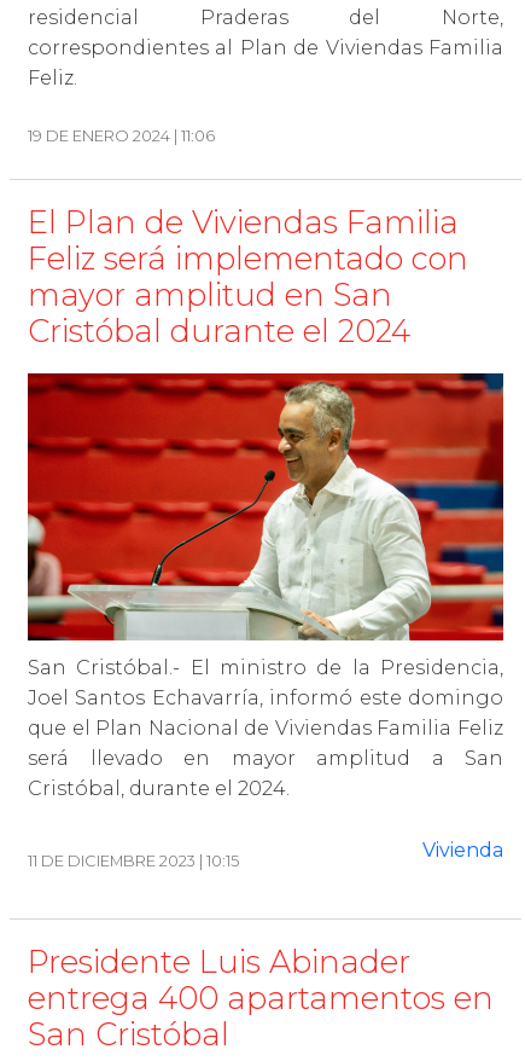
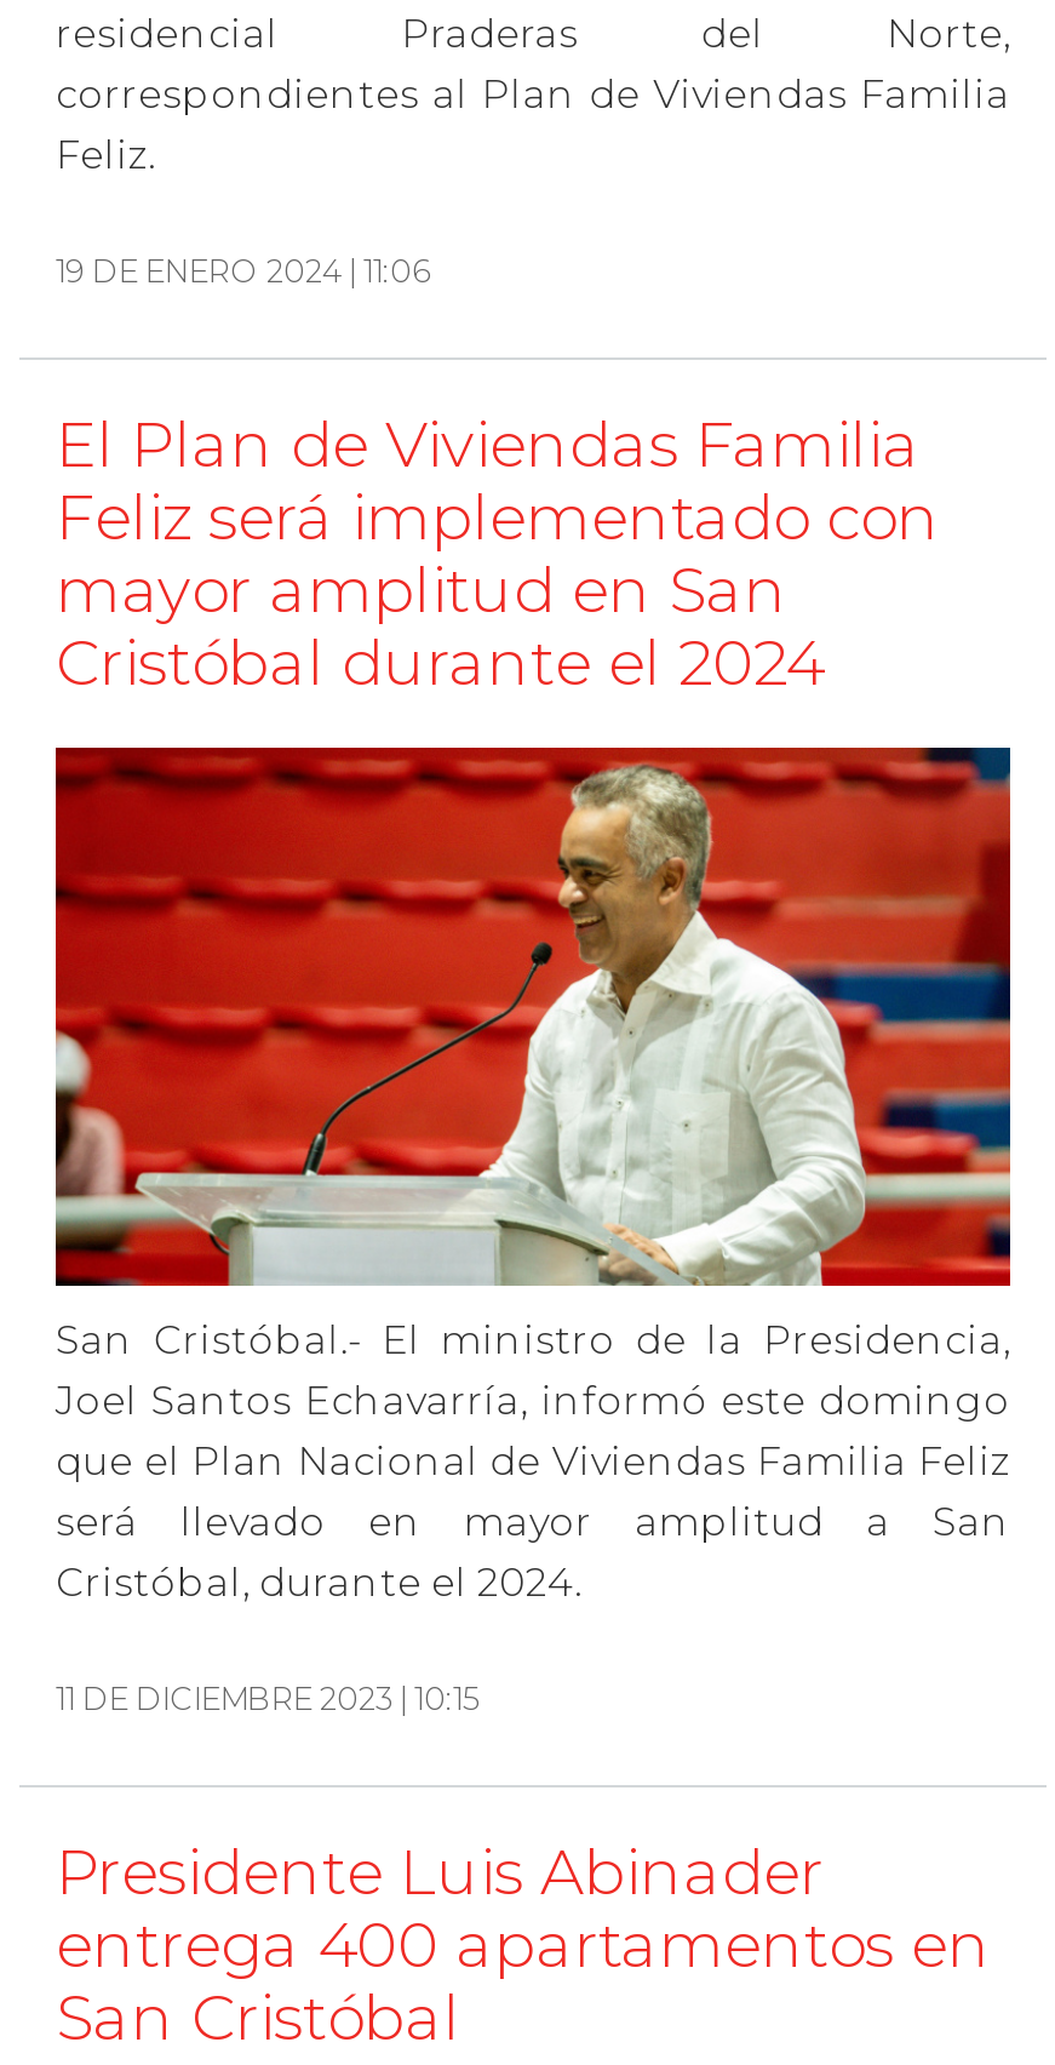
- Vivienda
